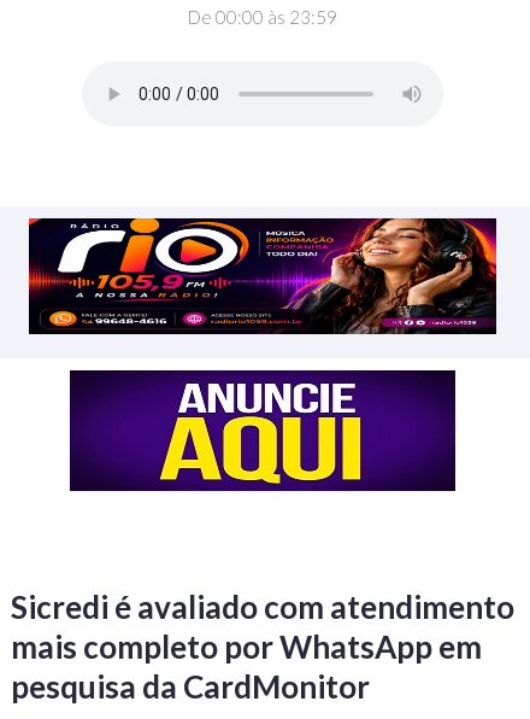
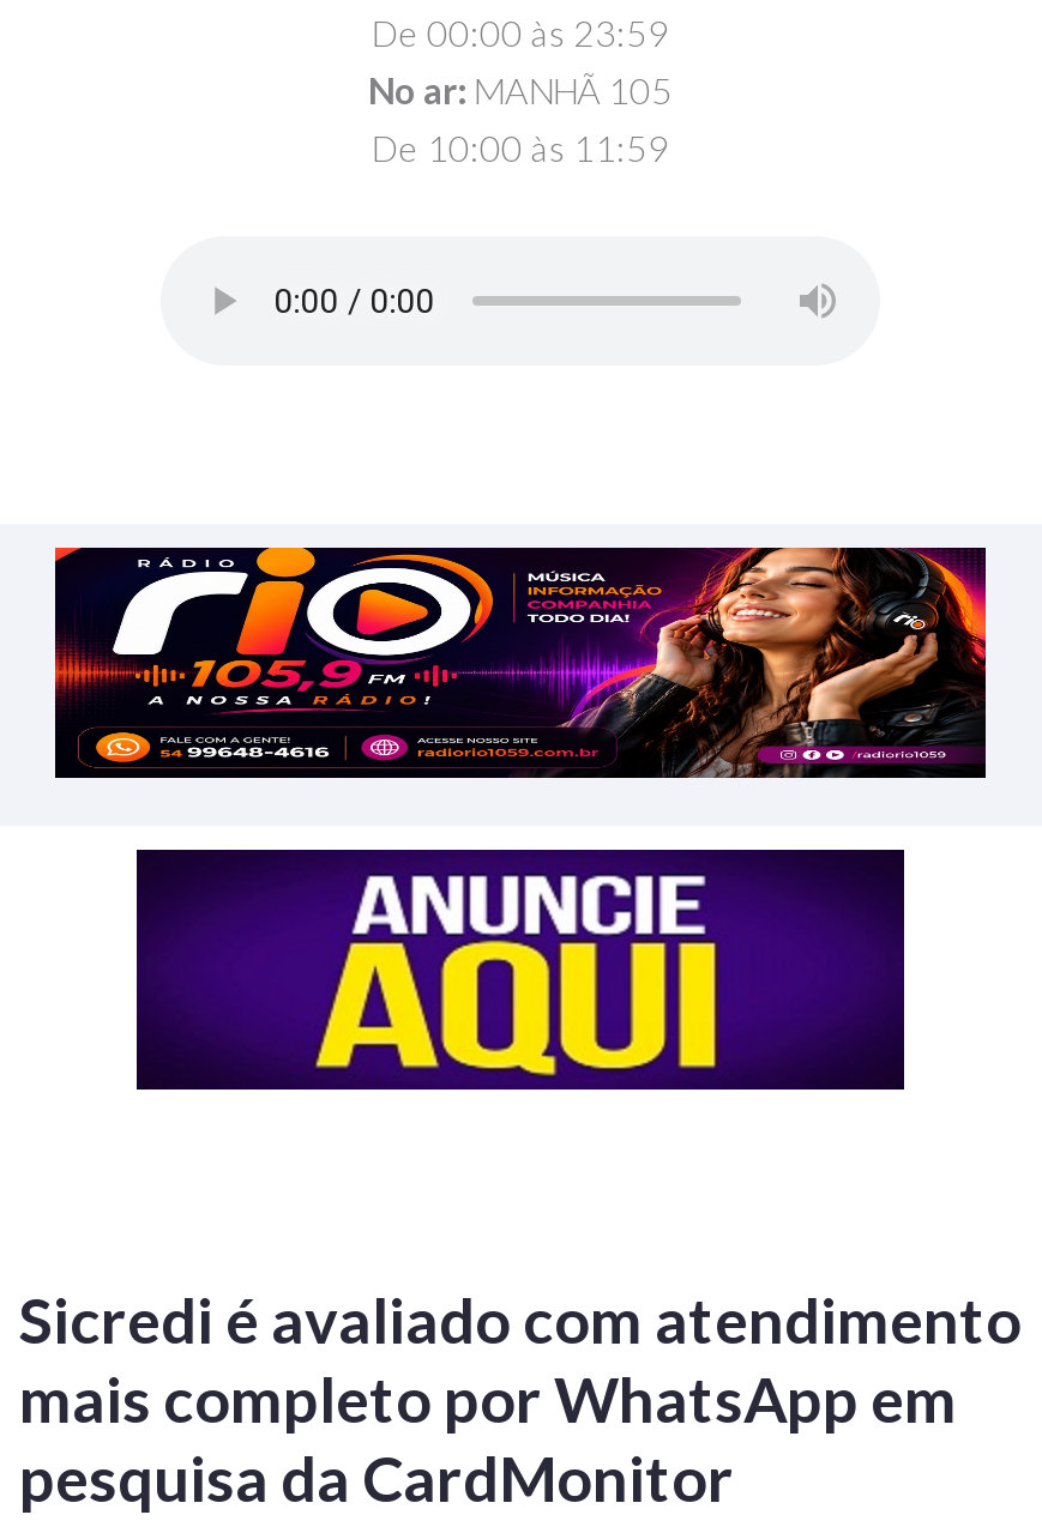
+ No ar: MANHÃ 105
+ De 10:00 às 11:59
